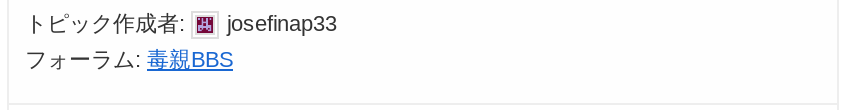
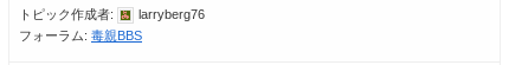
- トピック作成者: josefinap33
+ トピック作成者: larryberg76
